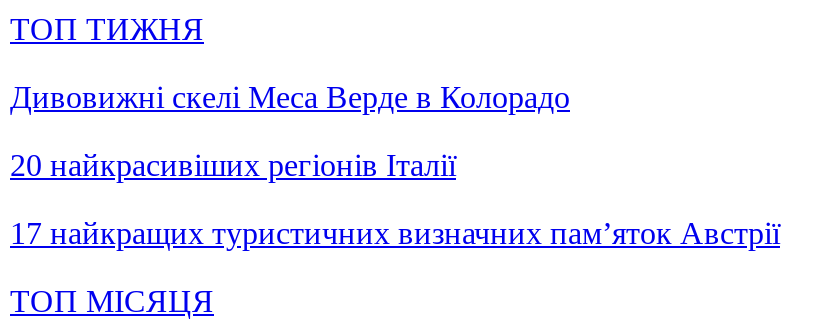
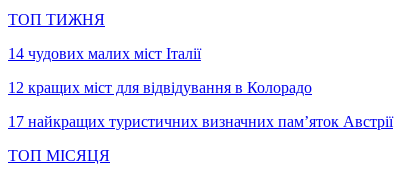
- Дивовижні скелі Меса Верде в Колорадо
+ 14 чудових малих міст Італії

- 20 найкрасивіших регіонів Італії
+ 12 кращих міст для відвідування в Колорадо
